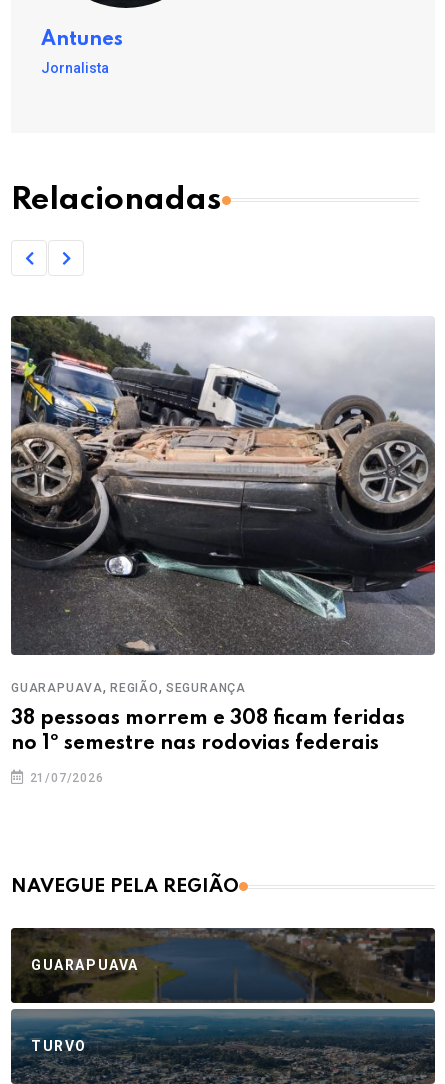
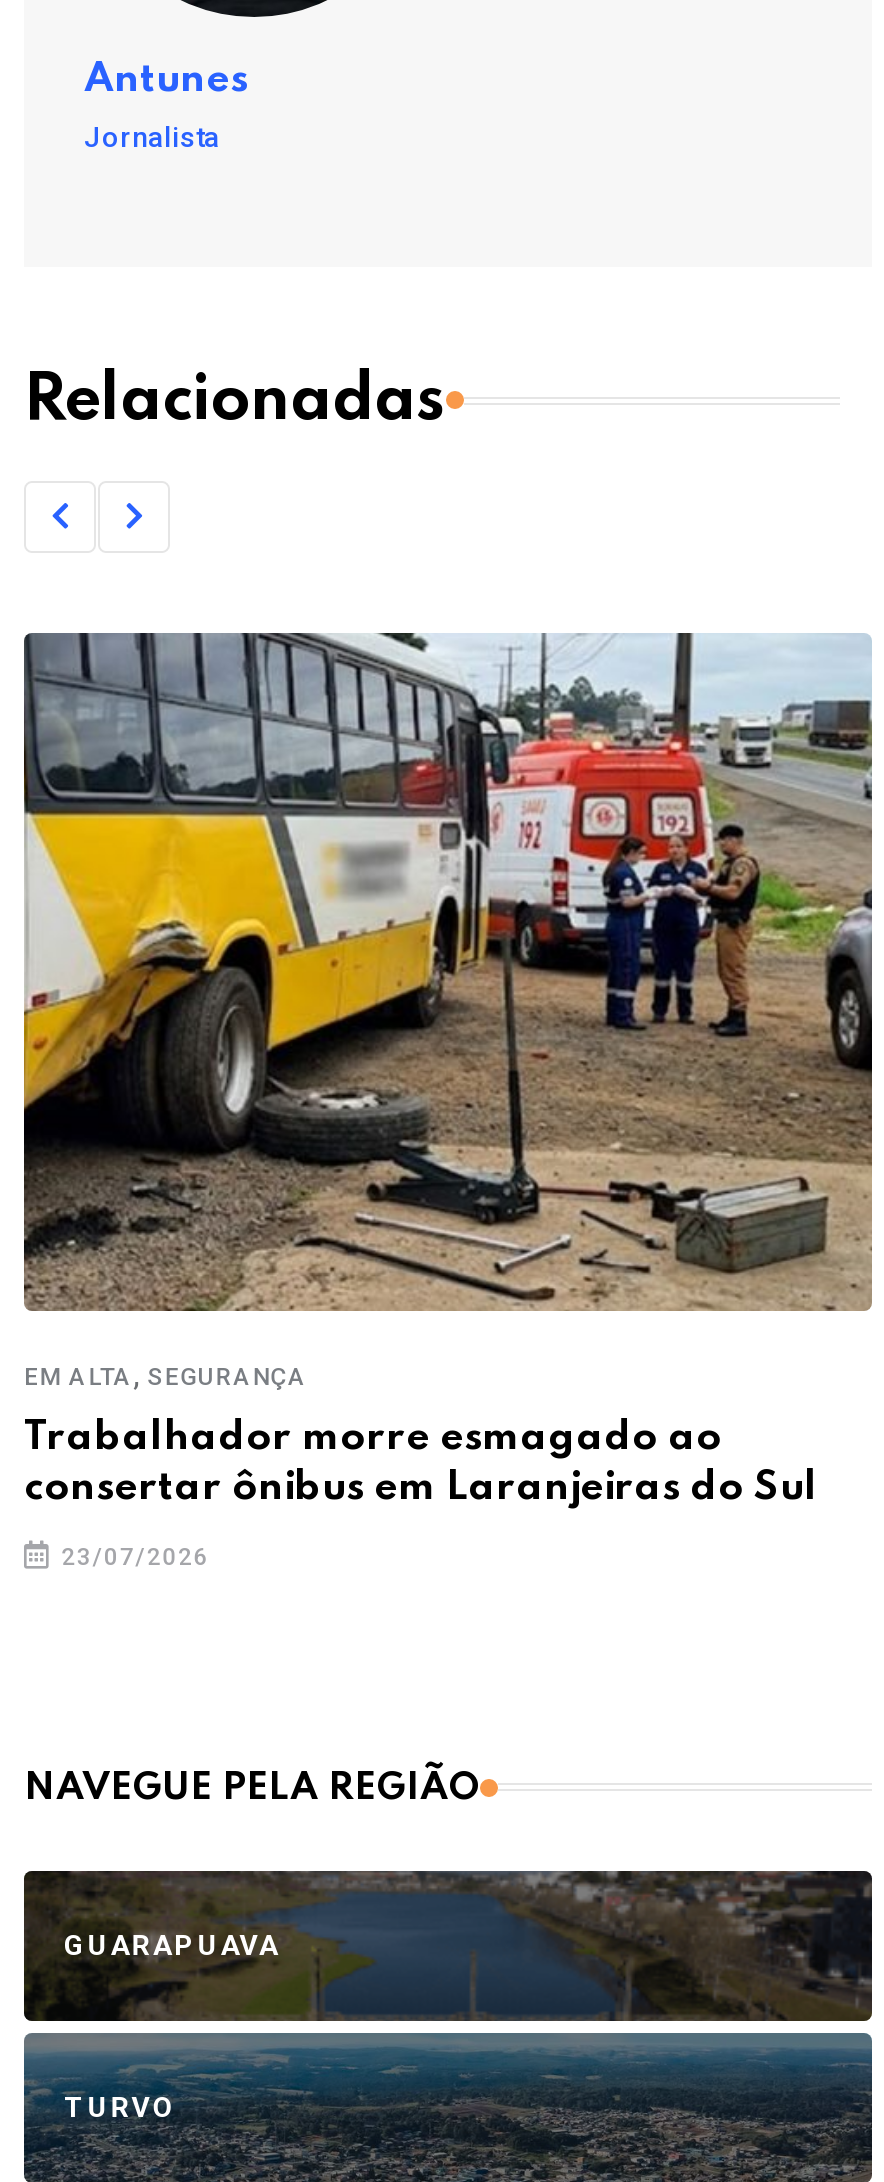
- [image]
- GUARAPUAVA, REGIÃO, SEGURANÇA
+ [image]
+ EM ALTA, SEGURANÇA

- 38 pessoas morrem e 308 ficam feridas
- no 1º semestre nas rodovias federais
+ Trabalhador morre esmagado ao
+ consertar ônibus em Laranjeiras do Sul

- 21/07/2026
+ 23/07/2026
